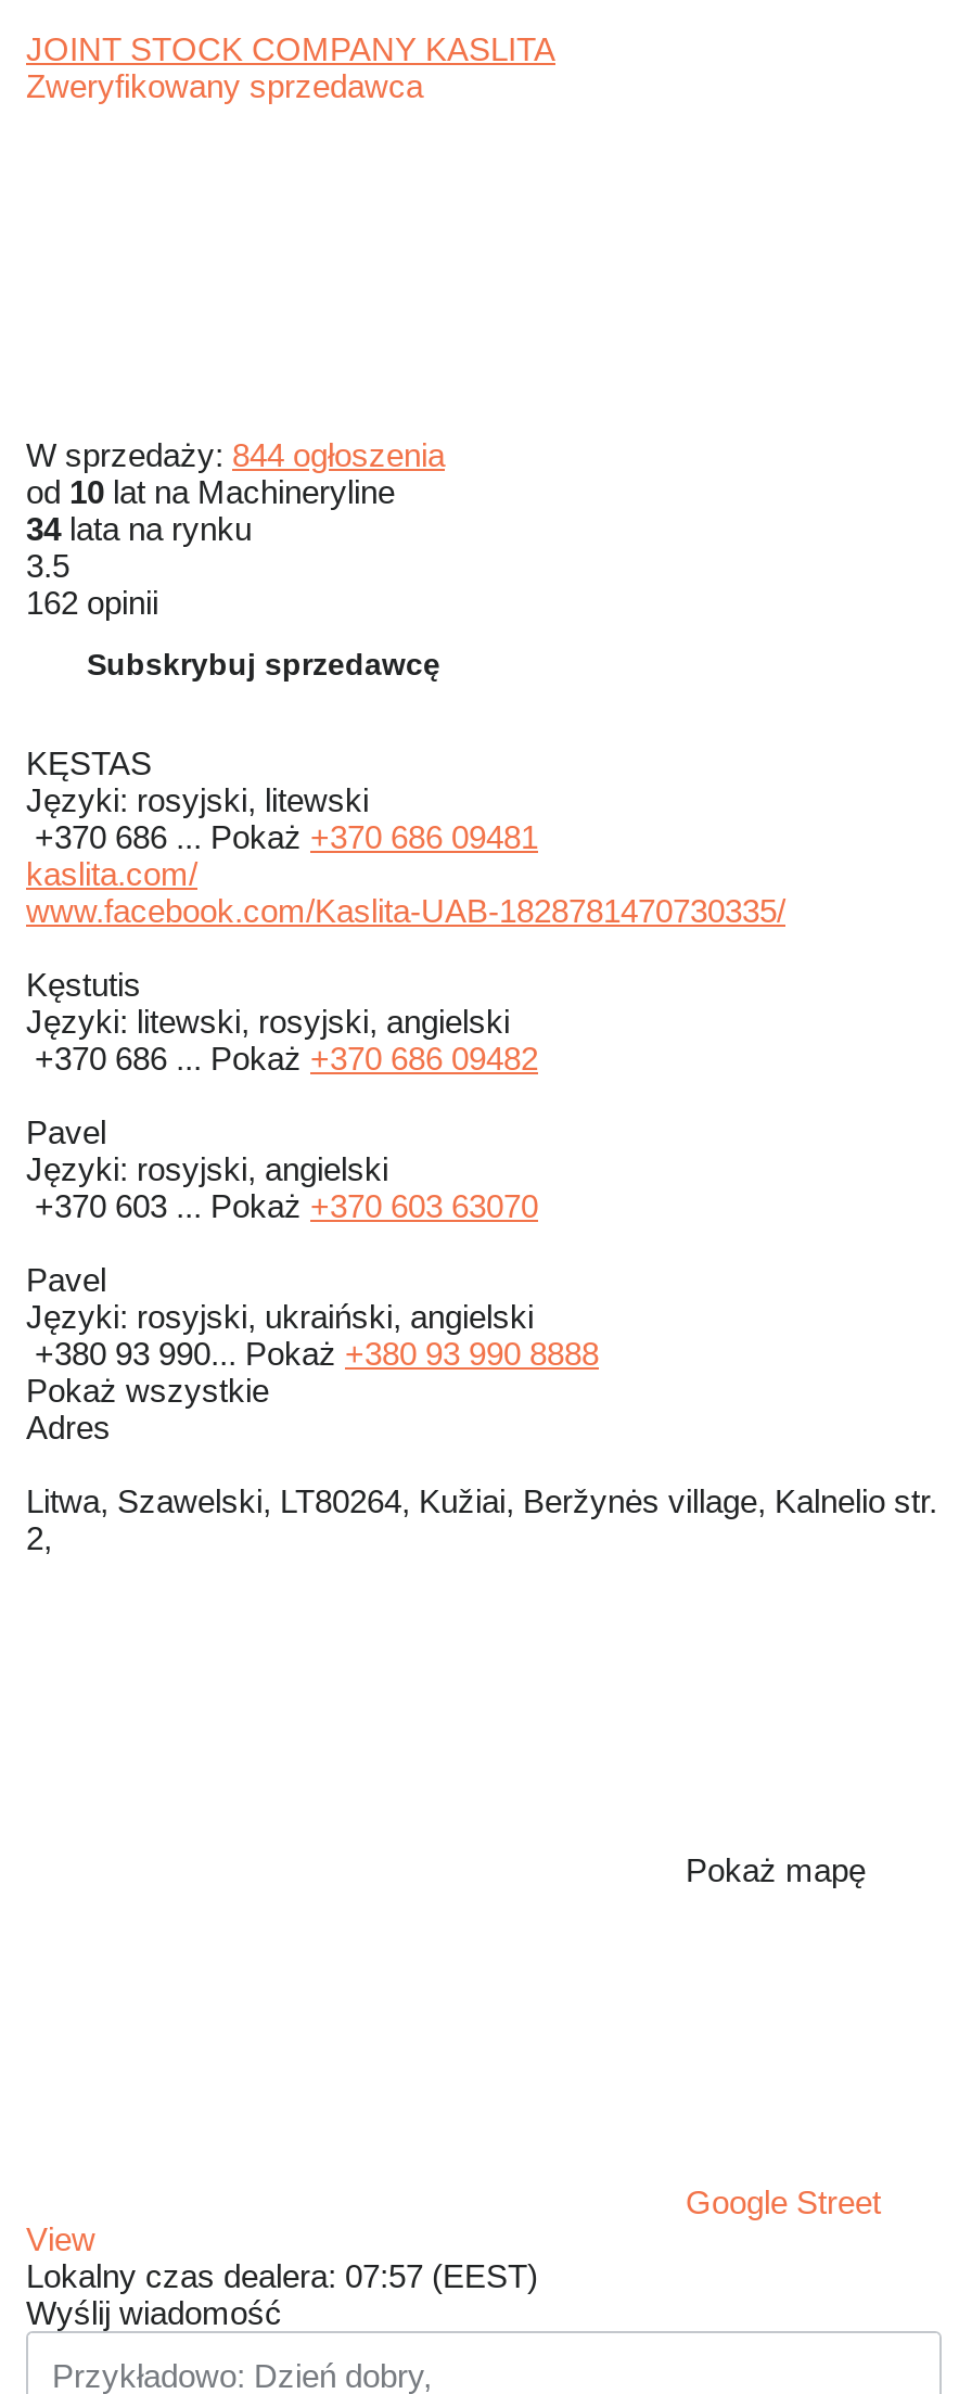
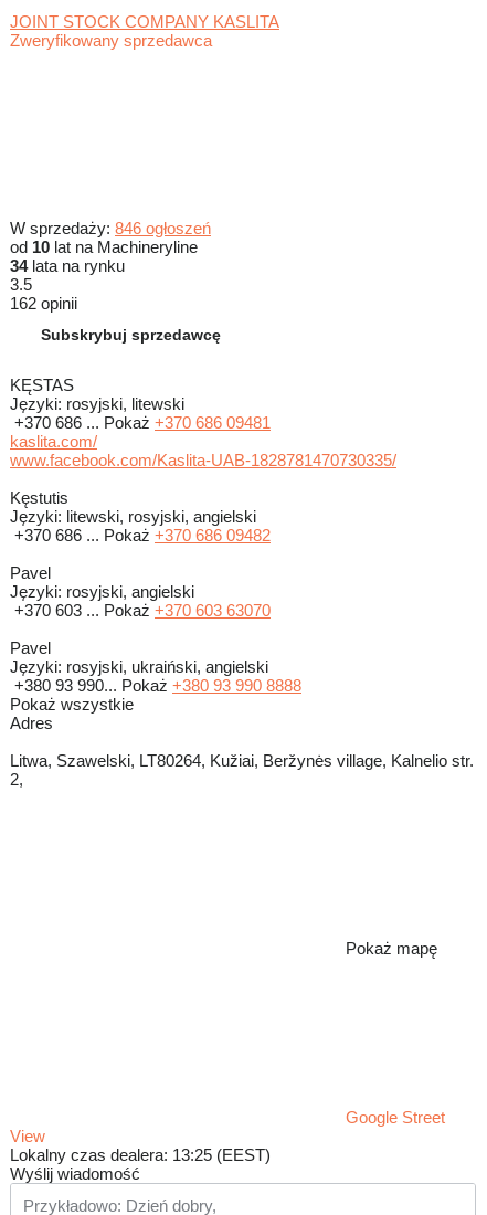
- W sprzedaży: 844 ogłoszenia
+ W sprzedaży: 846 ogłoszeń

- Lokalny czas dealera: 07:57 (EEST)
+ Lokalny czas dealera: 13:25 (EEST)
